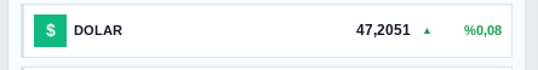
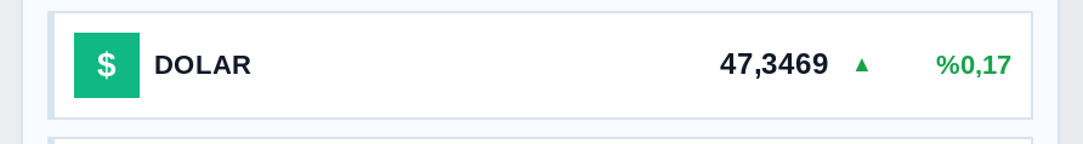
- 47,2051
+ 47,3469

- %0,08
+ %0,17
